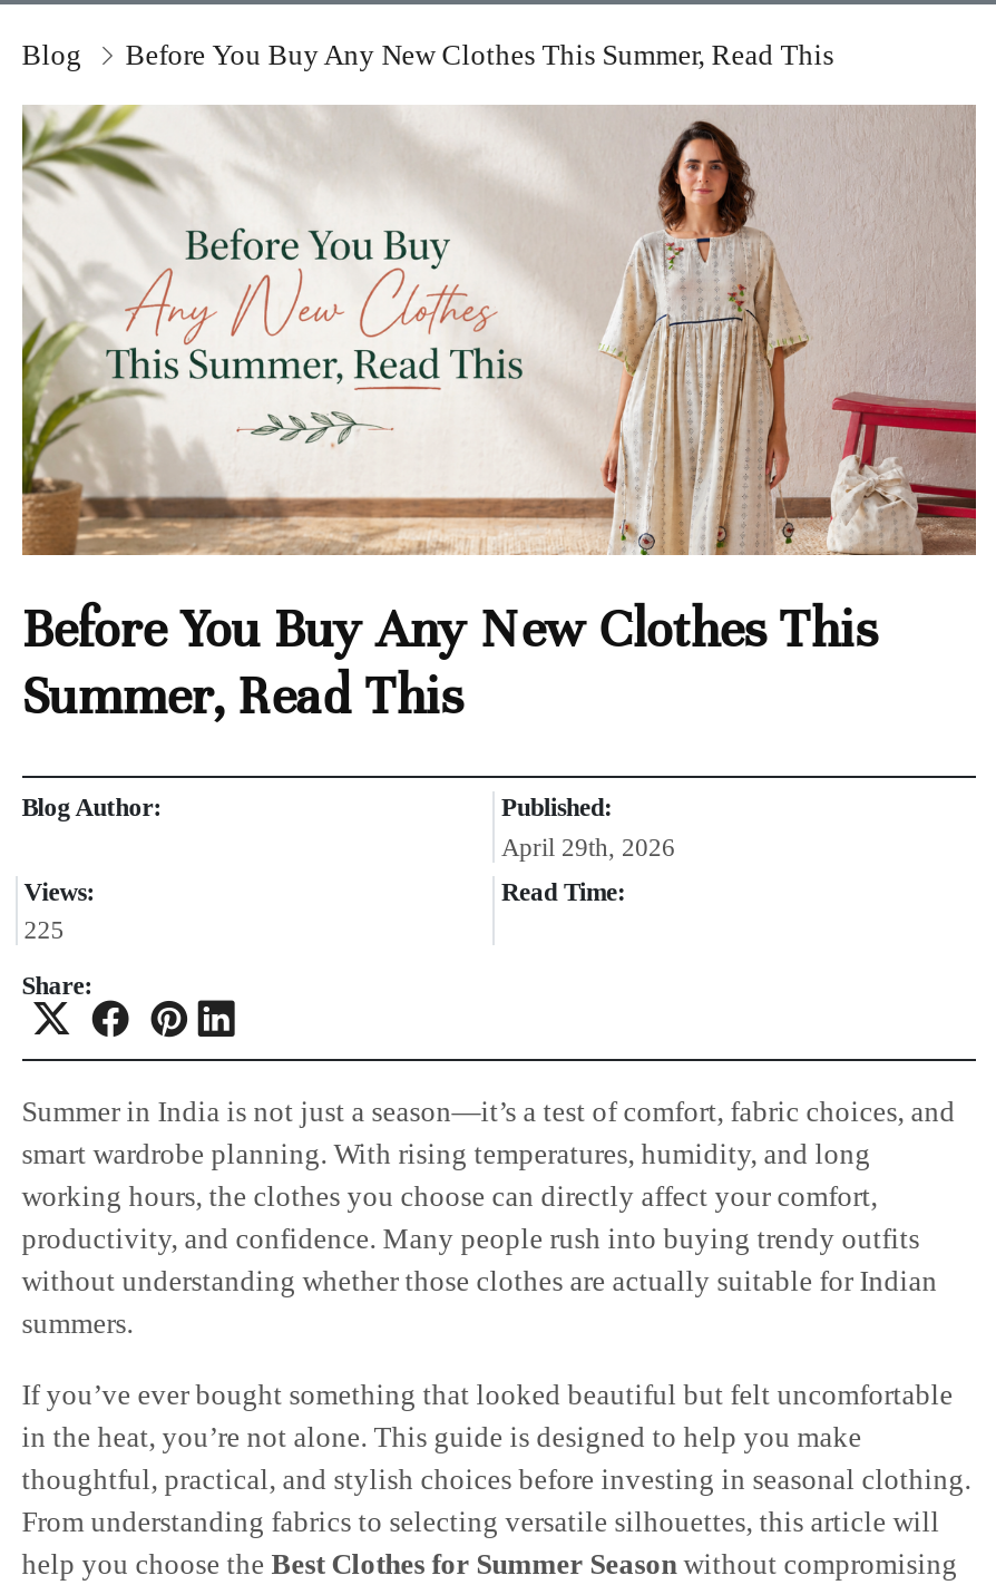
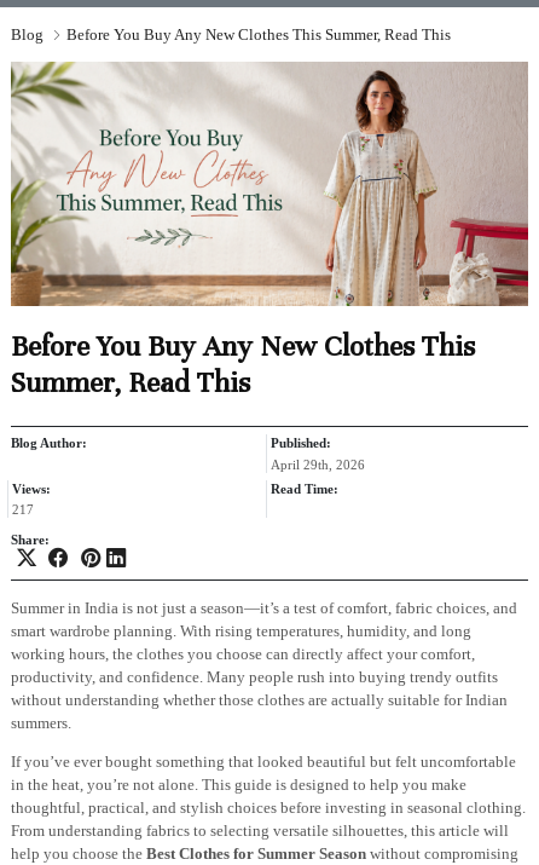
- 225
+ 217
